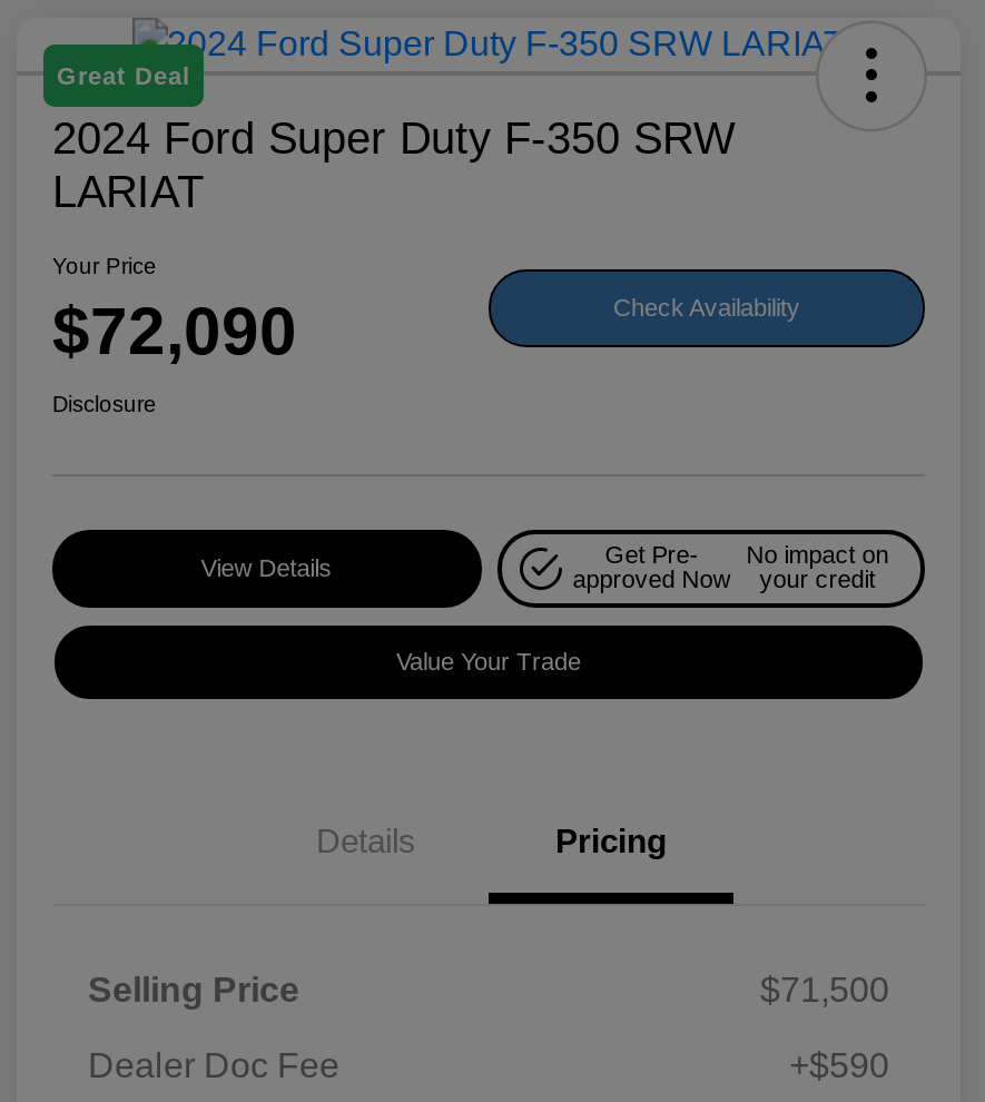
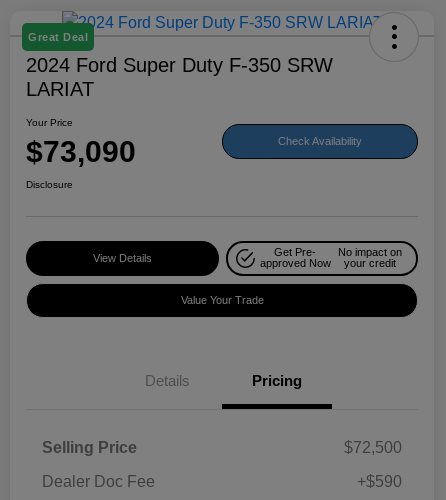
- $72,090
+ $73,090

- $71,500
+ $72,500
